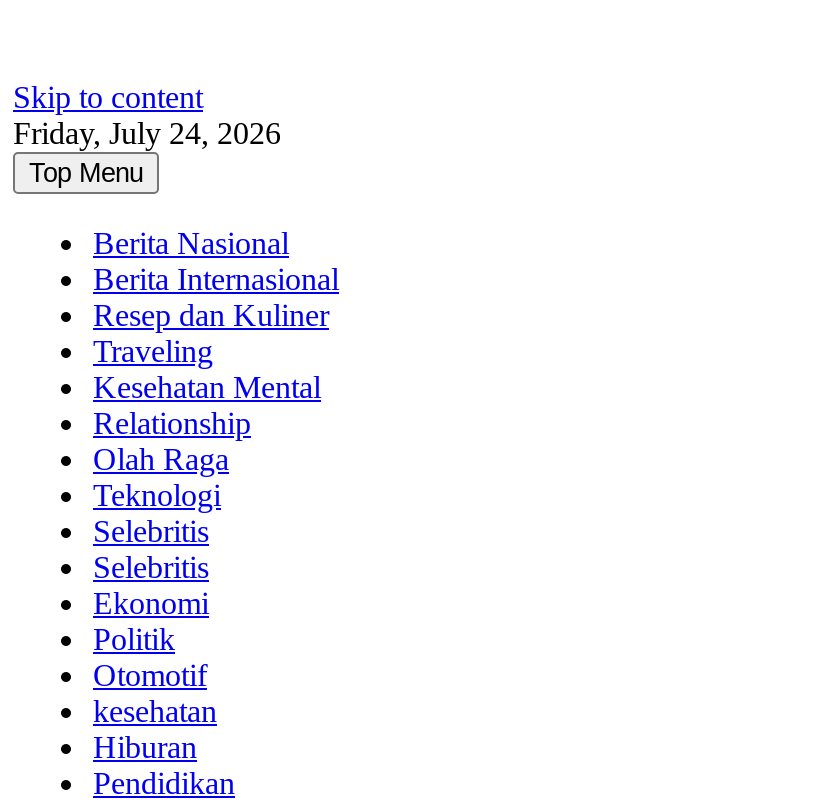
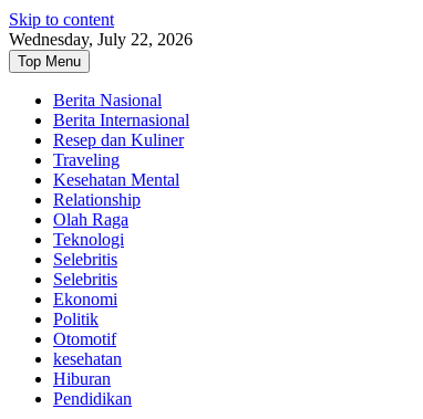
- Friday, July 24, 2026
+ Wednesday, July 22, 2026
